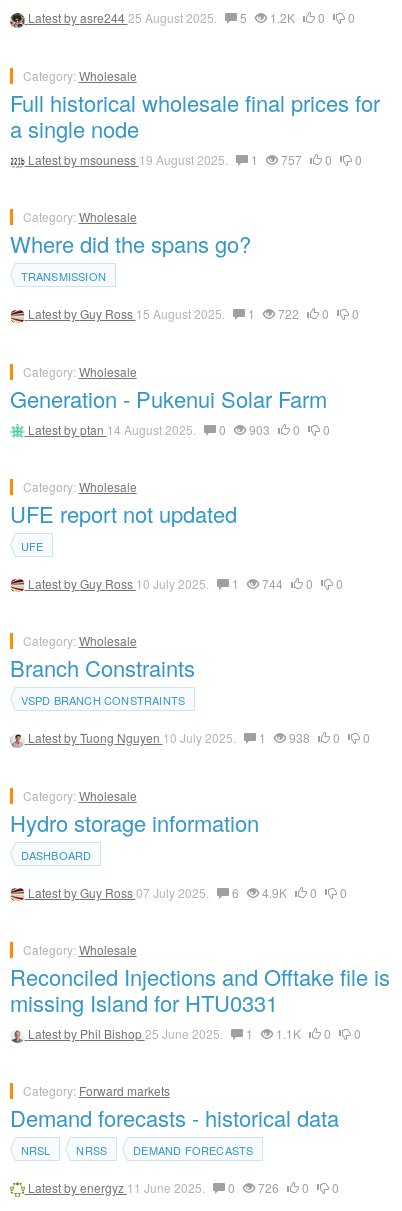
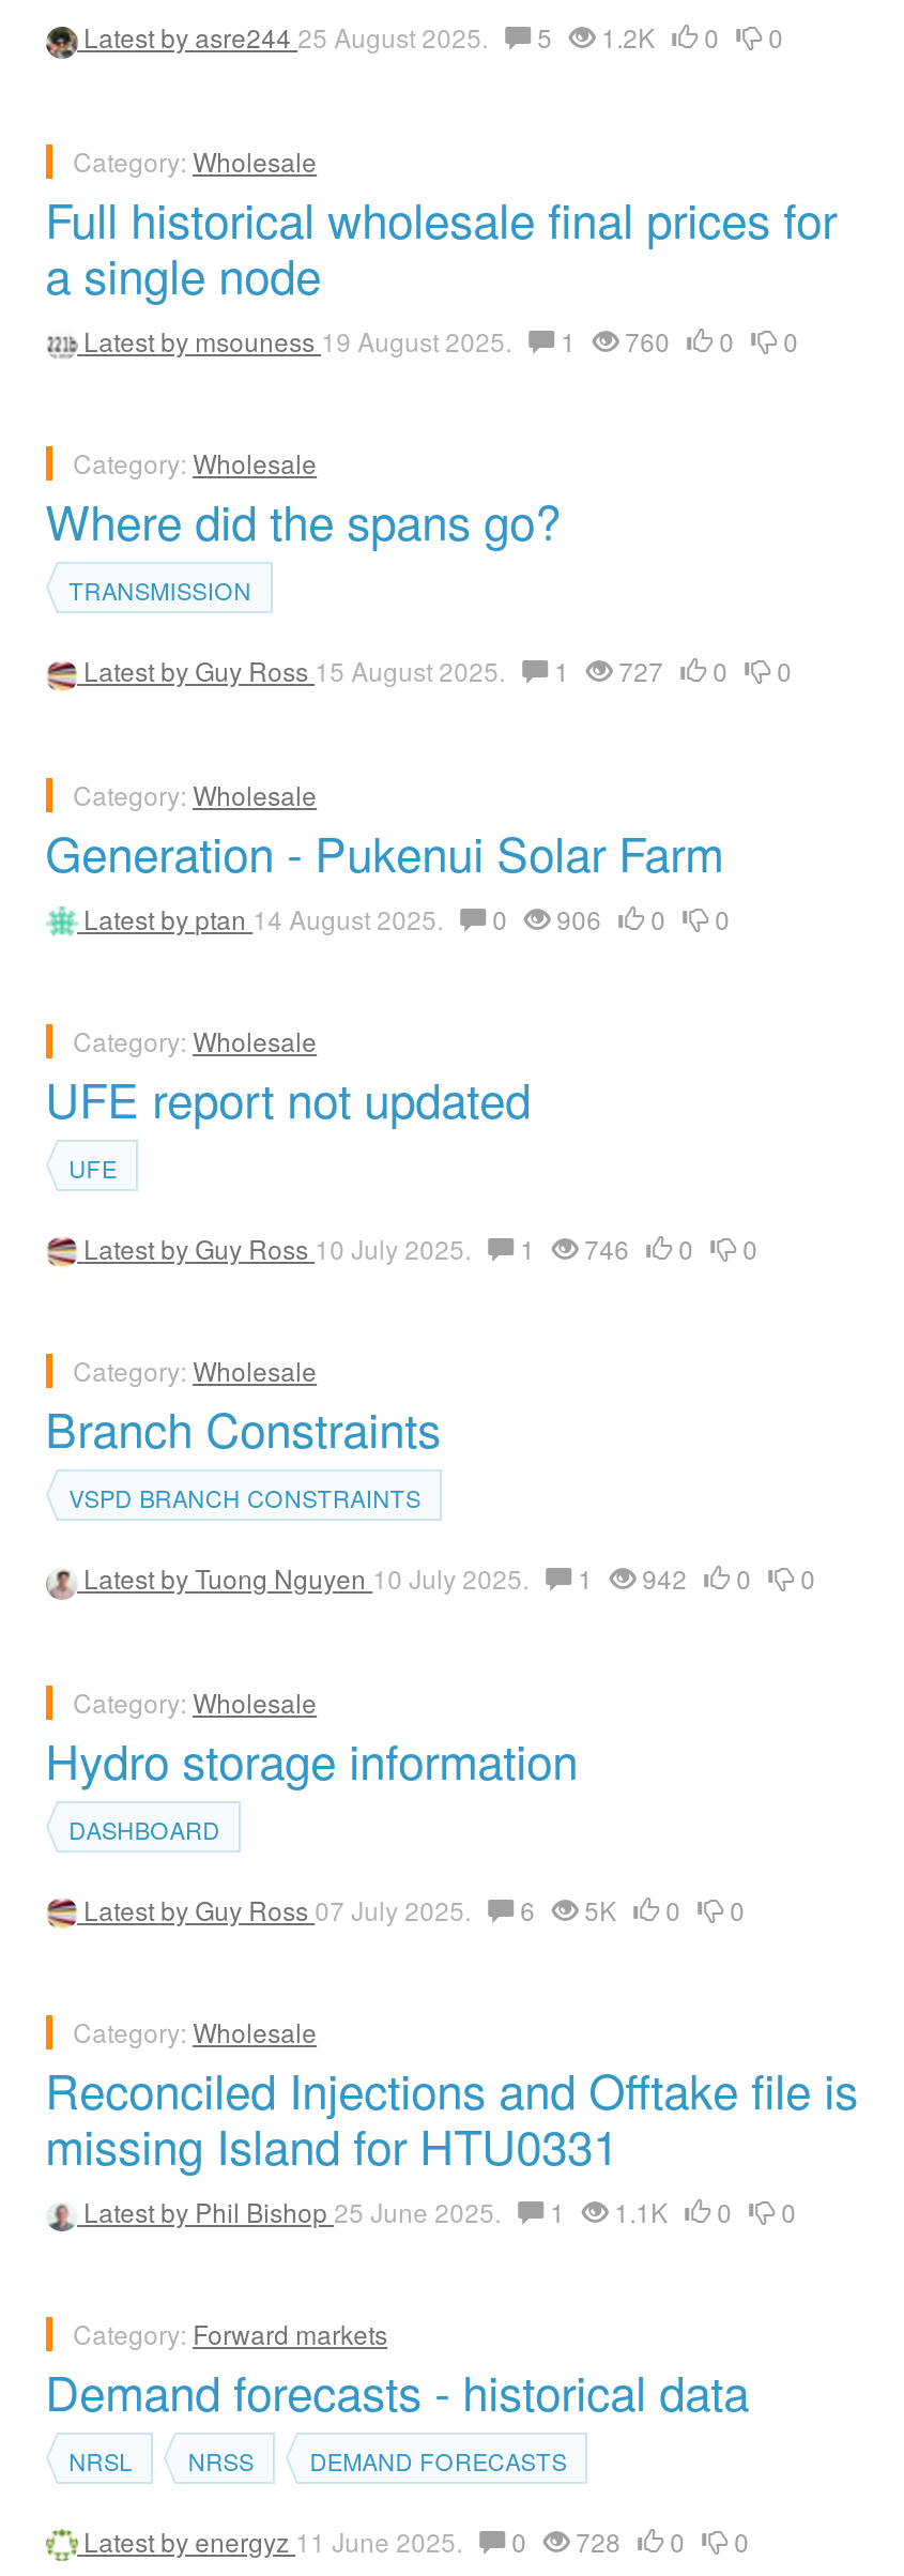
- Latest by msouness 19 August 2025. 1 757 0 0
+ Latest by msouness 19 August 2025. 1 760 0 0

- Latest by Guy Ross 15 August 2025. 1 722 0 0
+ Latest by Guy Ross 15 August 2025. 1 727 0 0

- Latest by ptan 14 August 2025. 0 903 0 0
+ Latest by ptan 14 August 2025. 0 906 0 0

- Latest by Guy Ross 10 July 2025. 1 744 0 0
+ Latest by Guy Ross 10 July 2025. 1 746 0 0

- Latest by Tuong Nguyen 10 July 2025. 1 938 0 0
+ Latest by Tuong Nguyen 10 July 2025. 1 942 0 0

- Latest by Guy Ross 07 July 2025. 6 4.9K 0 0
+ Latest by Guy Ross 07 July 2025. 6 5K 0 0

- Latest by energyz 11 June 2025. 0 726 0 0
+ Latest by energyz 11 June 2025. 0 728 0 0
